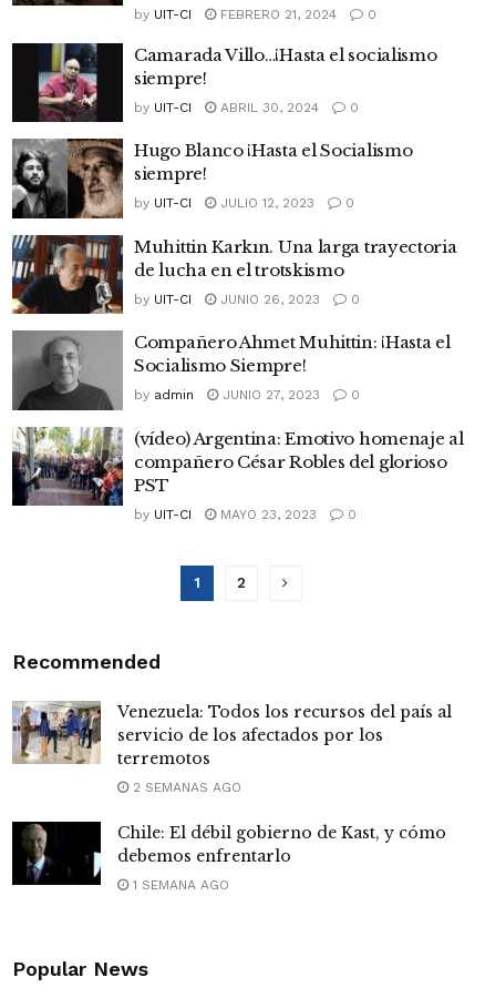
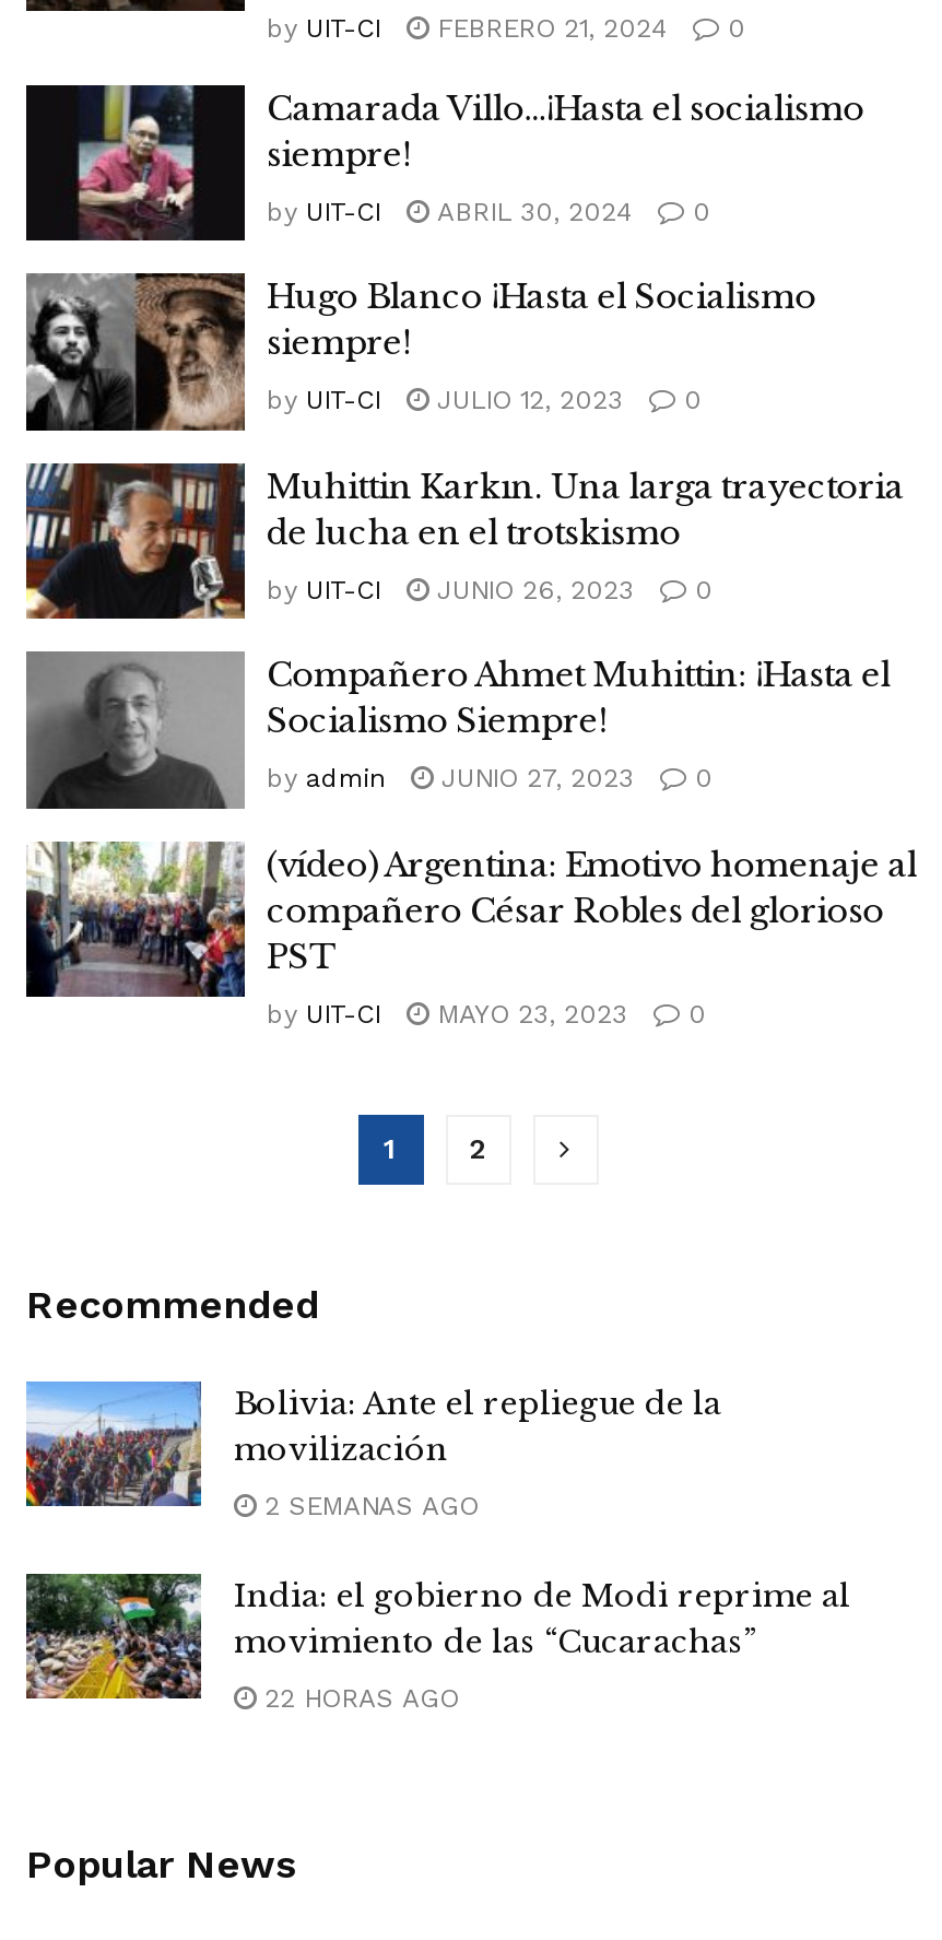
- [image]
- Venezuela: Todos los recursos del país al
- servicio de los afectados por los
- terremotos
+ [image]
+ Bolivia: Ante el repliegue de la
+ movilización

- [image]
- Chile: El débil gobierno de Kast, y cómo
- debemos enfrentarlo
+ [image]
+ India: el gobierno de Modi reprime al
+ movimiento de las “Cucarachas”

- 1 SEMANA AGO
+ 22 HORAS AGO
